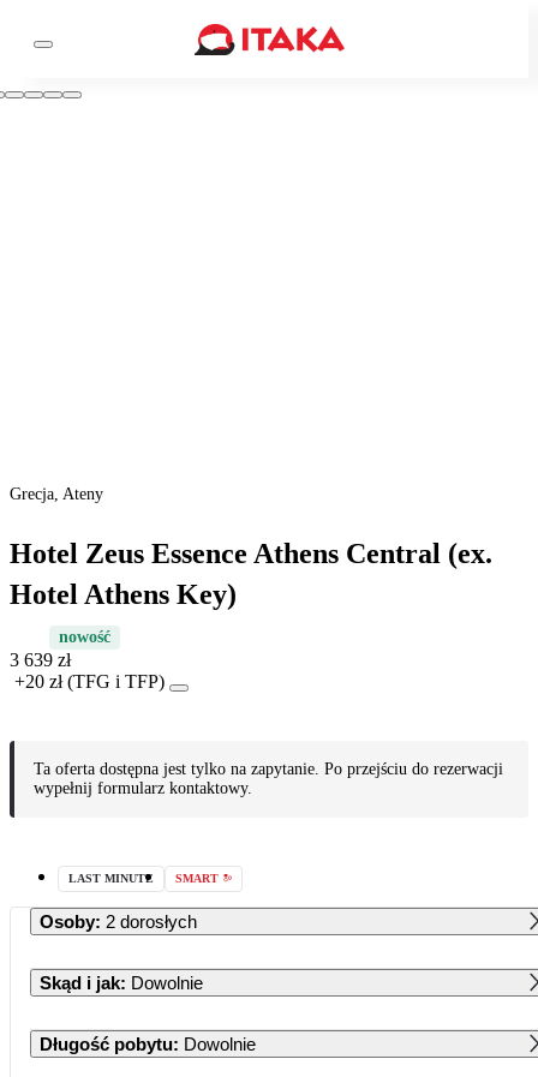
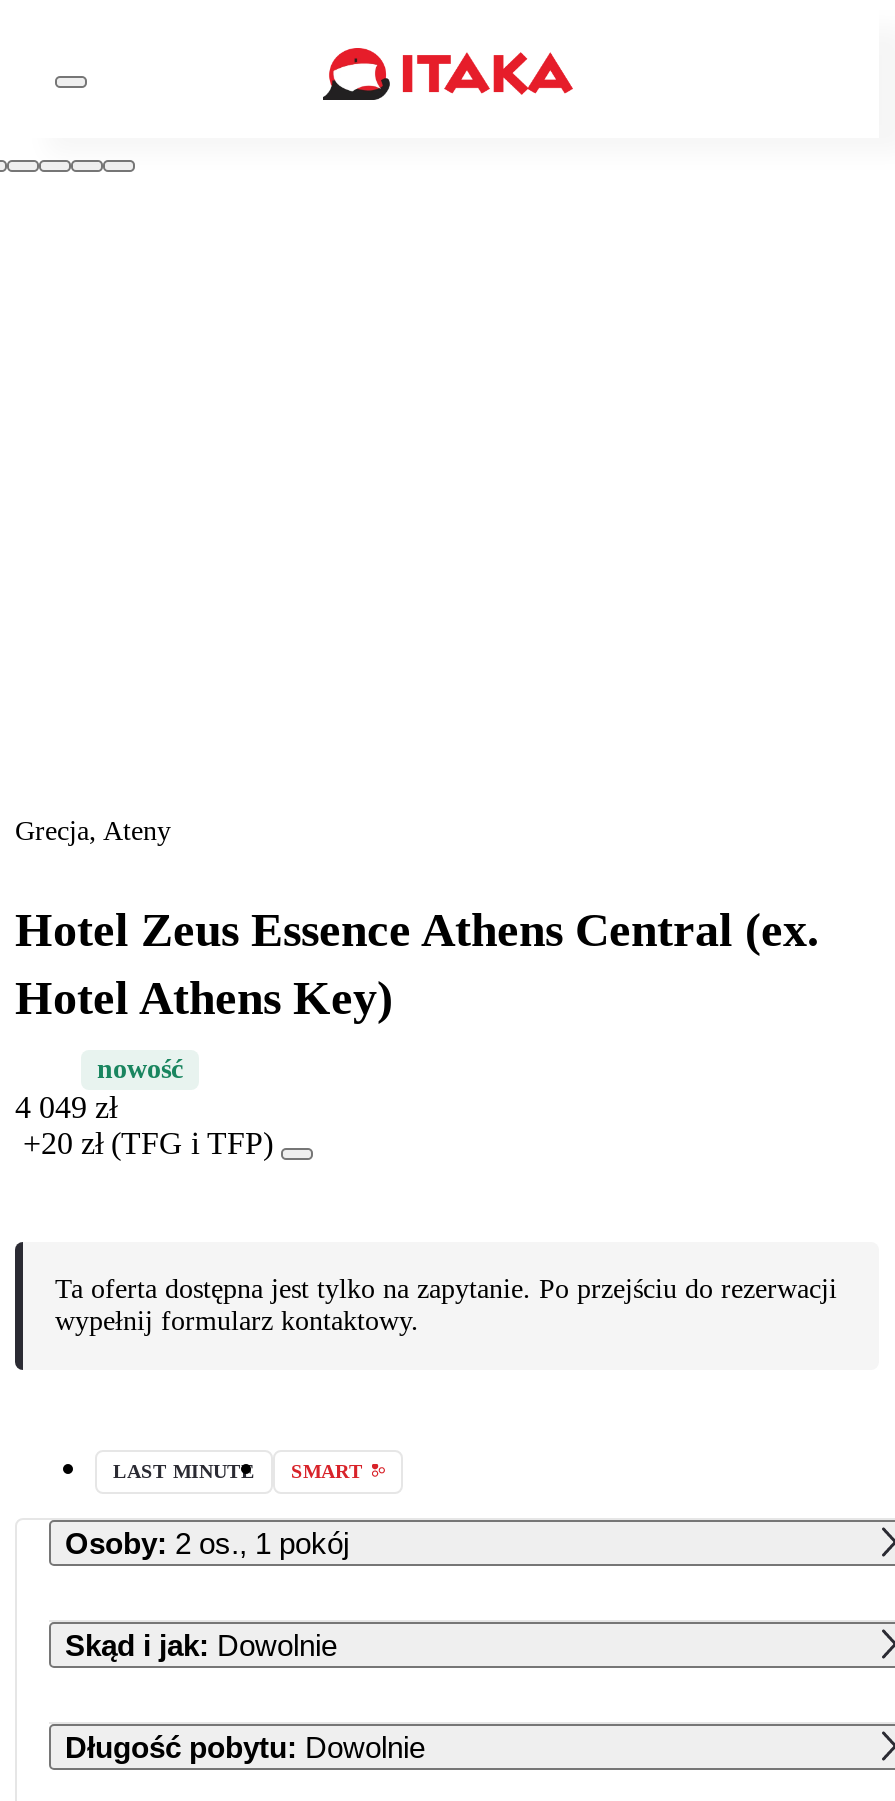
- 3 639 zł
+ 4 049 zł

- Osoby: 2 dorosłych
+ Osoby: 2 os., 1 pokój
